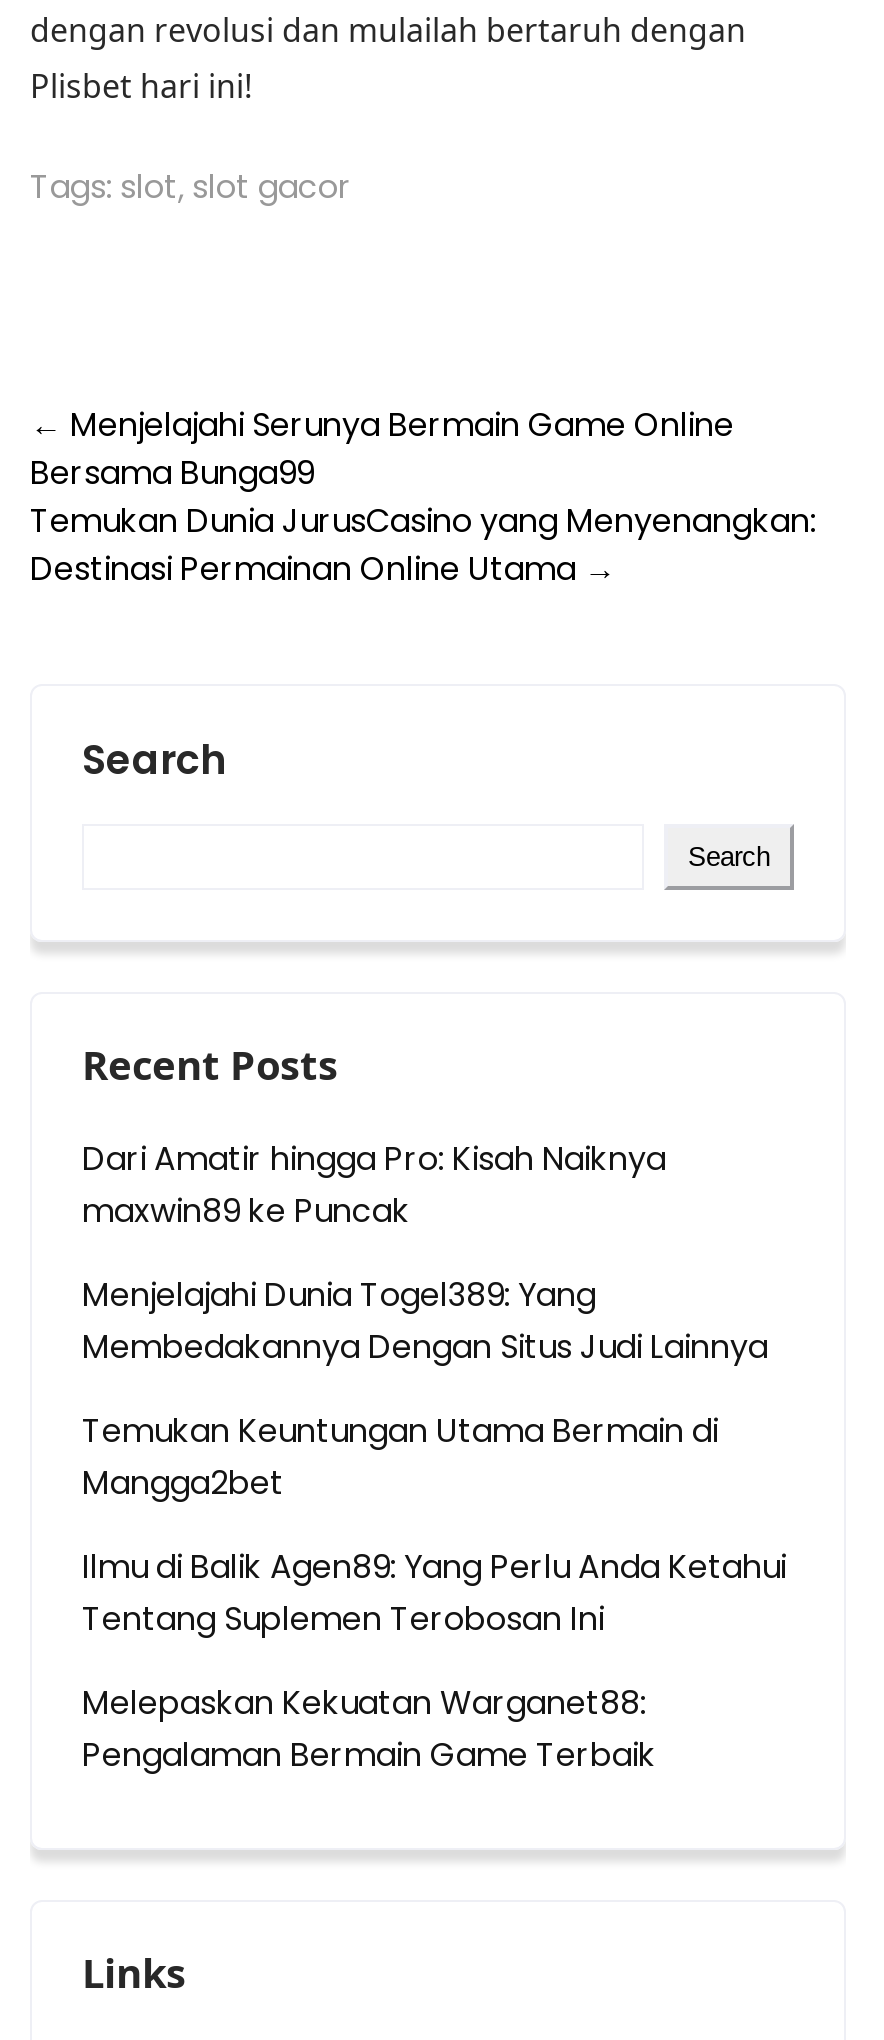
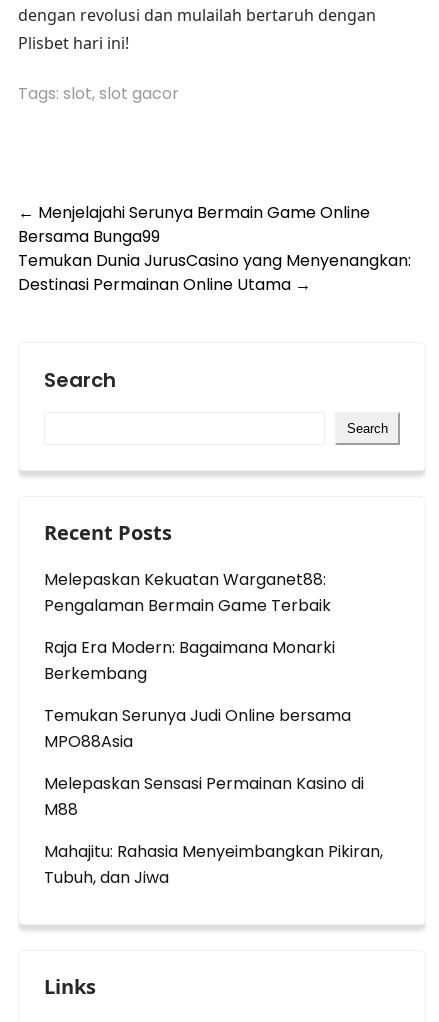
- Dari Amatir hingga Pro: Kisah Naiknya
- maxwin89 ke Puncak
- Menjelajahi Dunia Togel389: Yang
- Membedakannya Dengan Situs Judi Lainnya
- Temukan Keuntungan Utama Bermain di
- Mangga2bet
- Ilmu di Balik Agen89: Yang Perlu Anda Ketahui
- Tentang Suplemen Terobosan Ini

moved up: Melepaskan Kekuatan Warganet88: | Pengalaman Bermain Game Terbaik

+ Raja Era Modern: Bagaimana Monarki
+ Berkembang
+ Temukan Serunya Judi Online bersama
+ MPO88Asia
+ Melepaskan Sensasi Permainan Kasino di
+ M88
+ Mahajitu: Rahasia Menyeimbangkan Pikiran,
+ Tubuh, dan Jiwa
